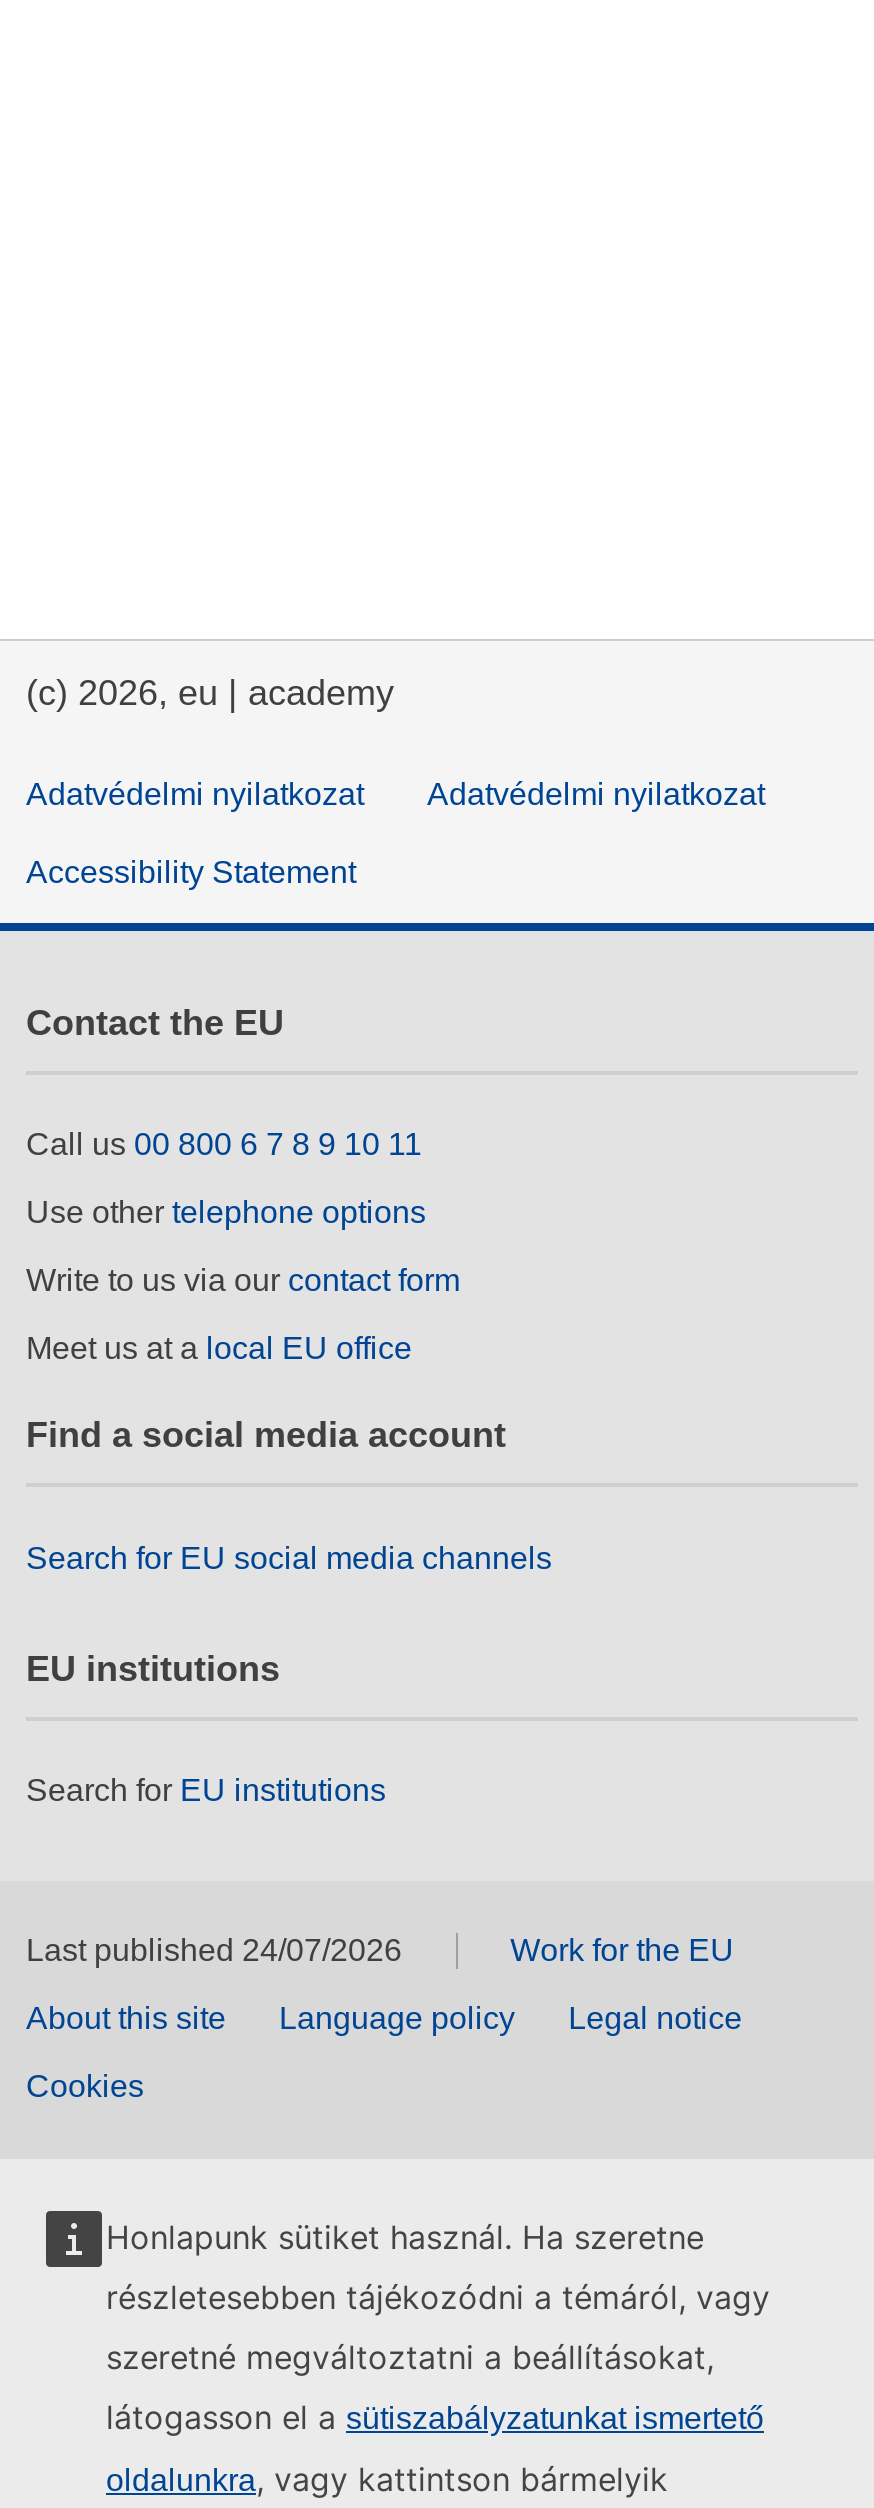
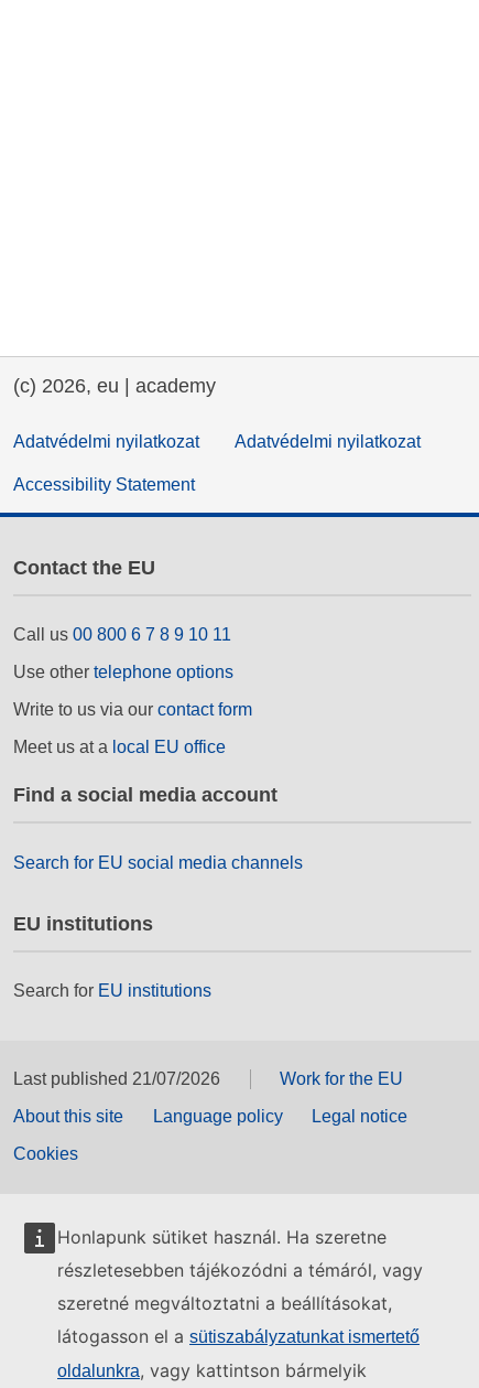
- Last published 24/07/2026
+ Last published 21/07/2026
